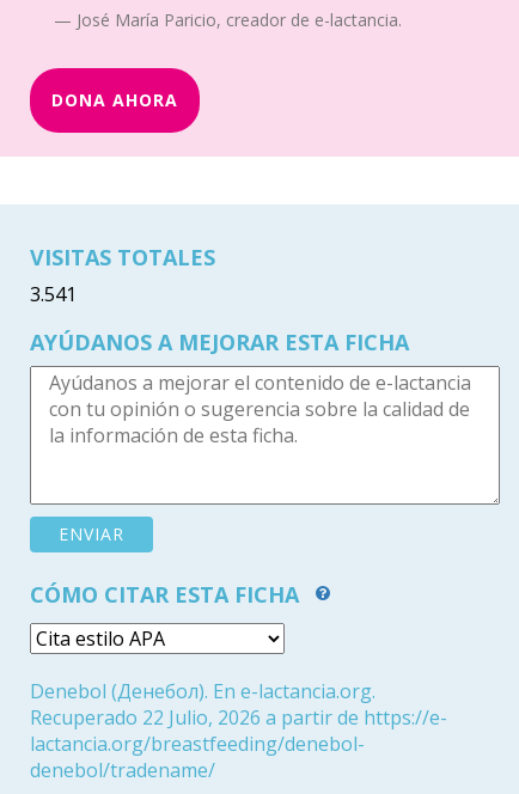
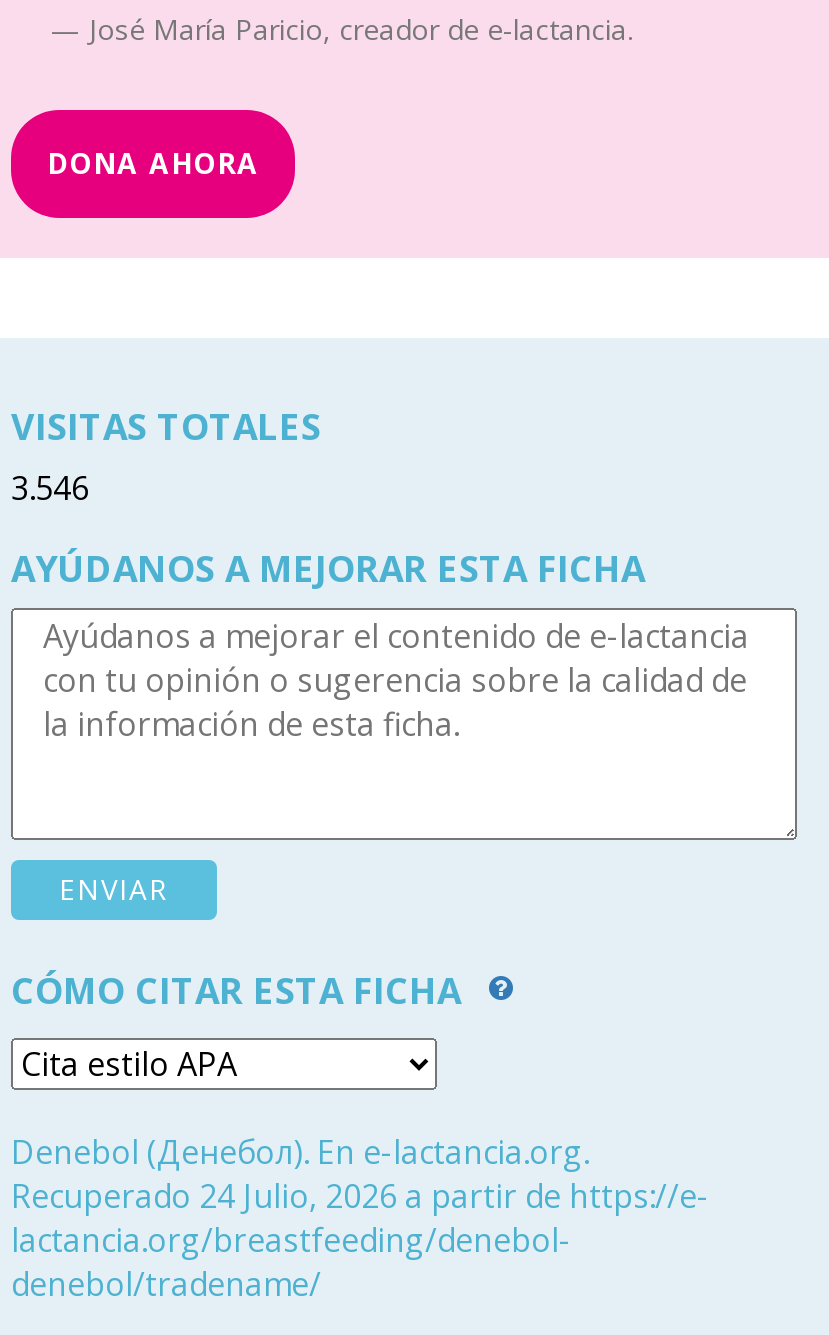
- 3.541
+ 3.546

- Recuperado 22 Julio, 2026 a partir de https://e-
+ Recuperado 24 Julio, 2026 a partir de https://e-
